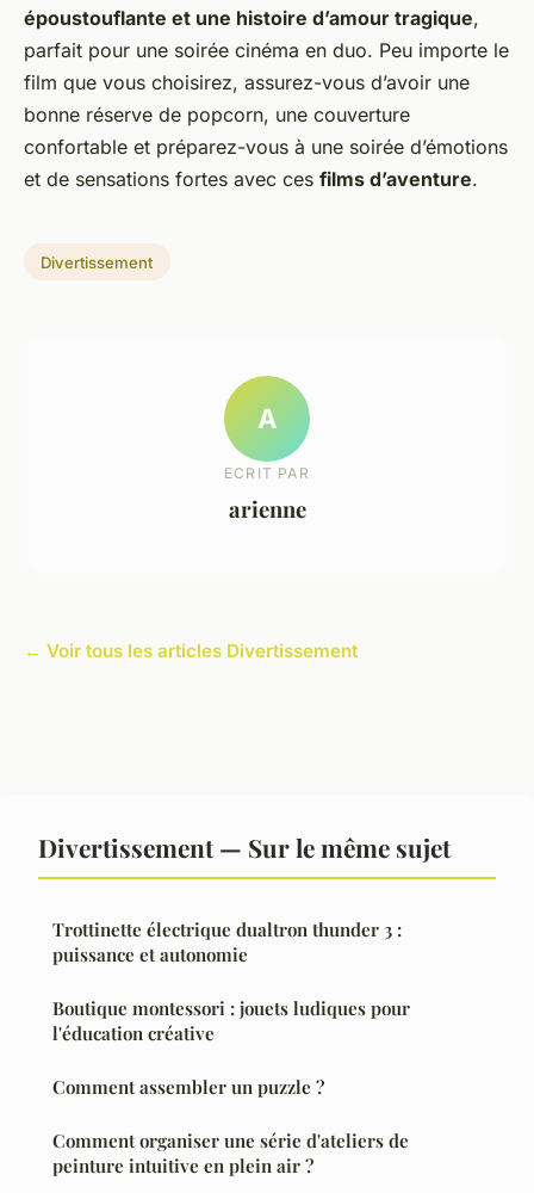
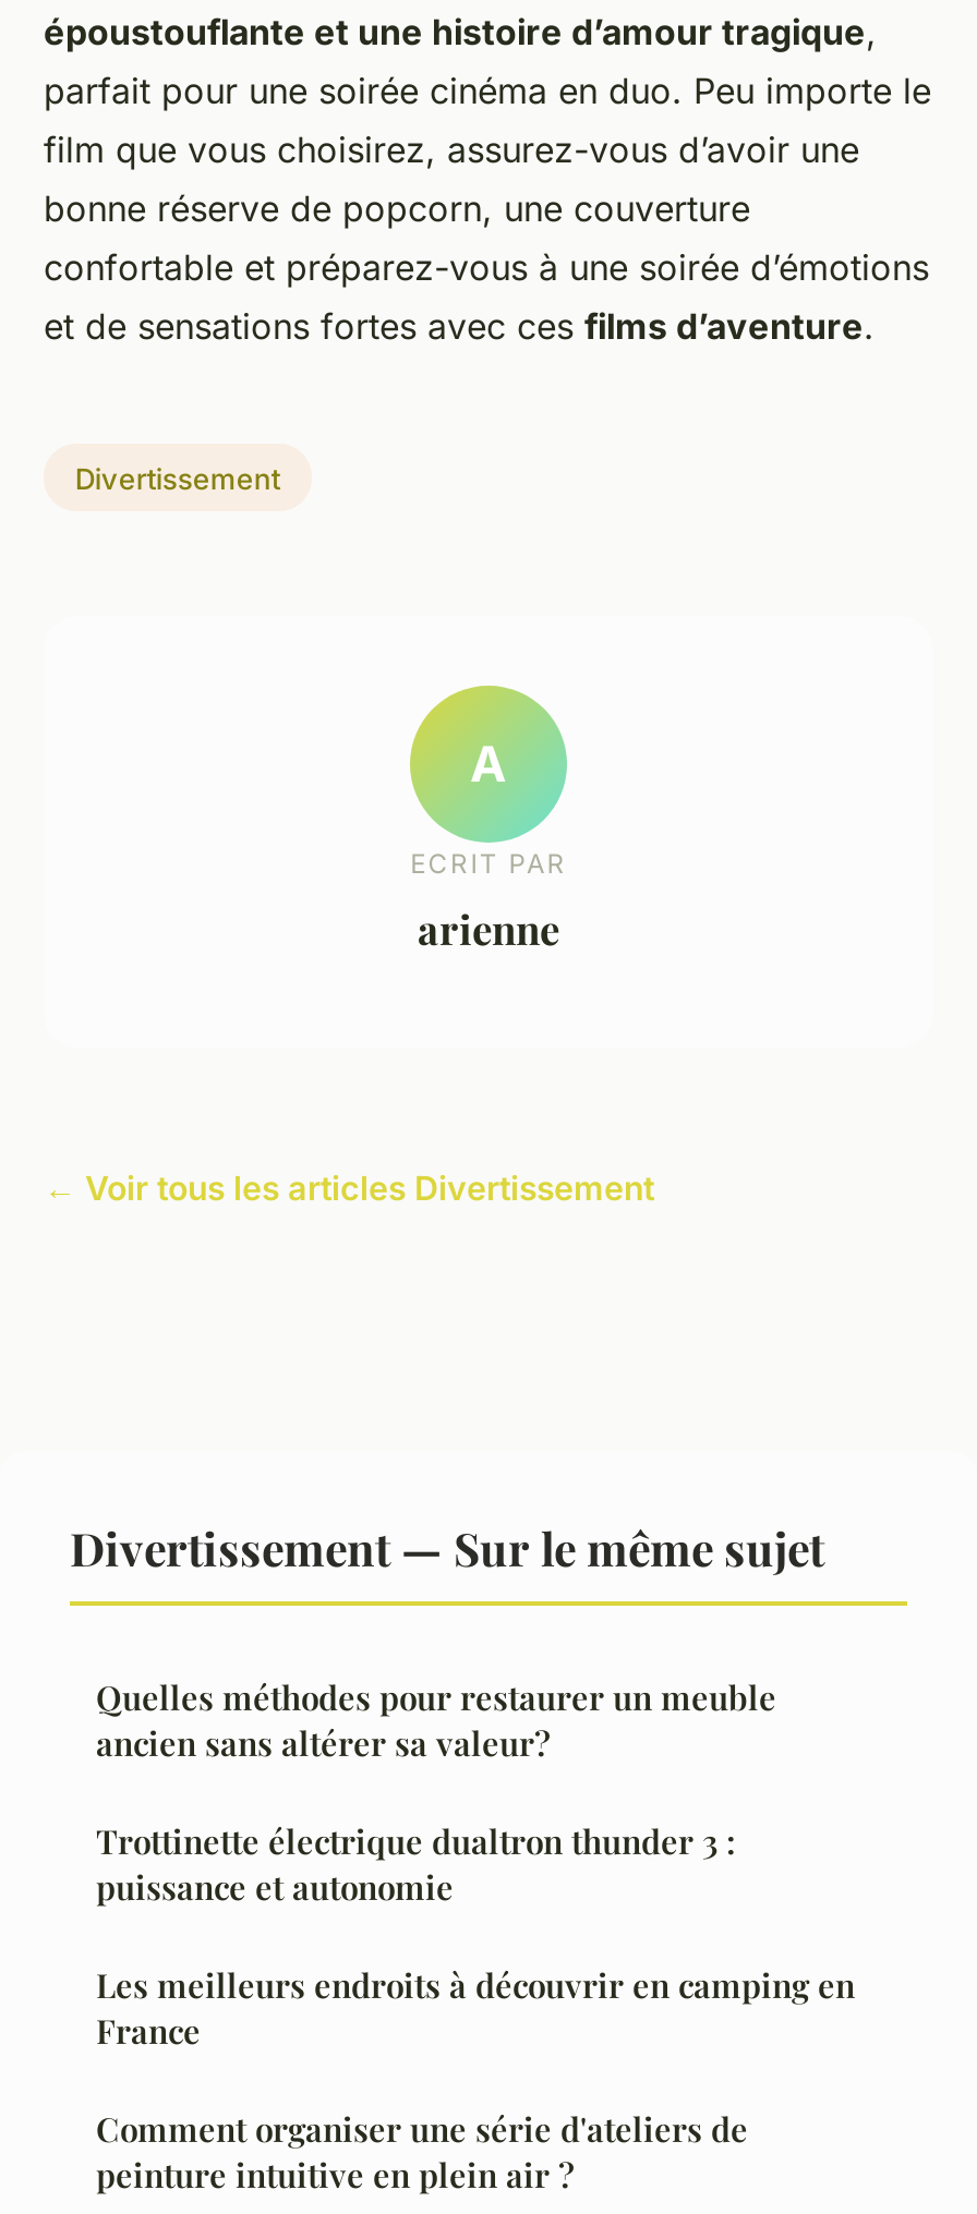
+ Quelles méthodes pour restaurer un meuble
+ ancien sans altérer sa valeur?

moved down: Trottinette électrique dualtron thunder 3 : | puissance et autonomie

- Boutique montessori : jouets ludiques pour
- l'éducation créative
- Comment assembler un puzzle ?
+ Les meilleurs endroits à découvrir en camping en
+ France
